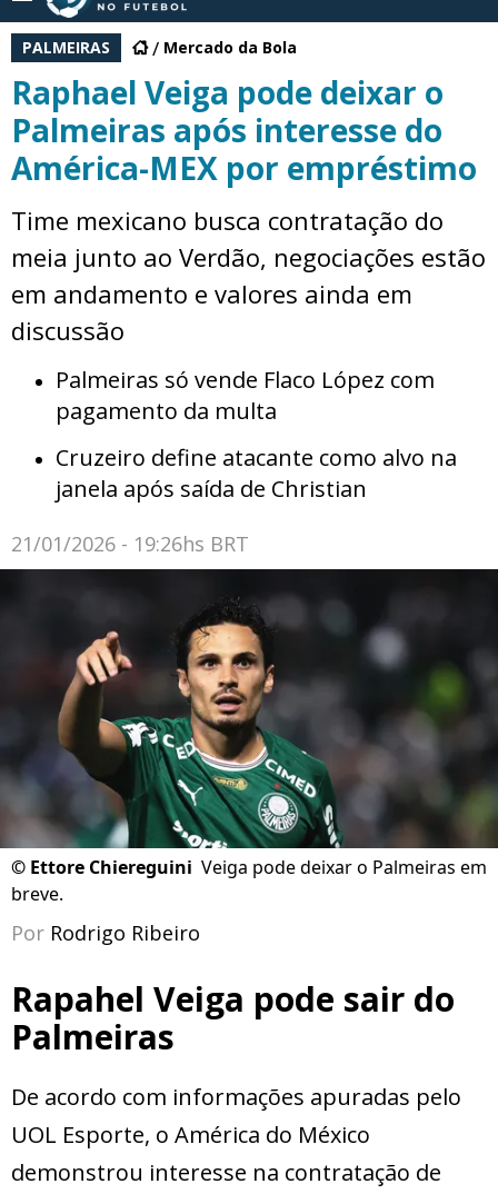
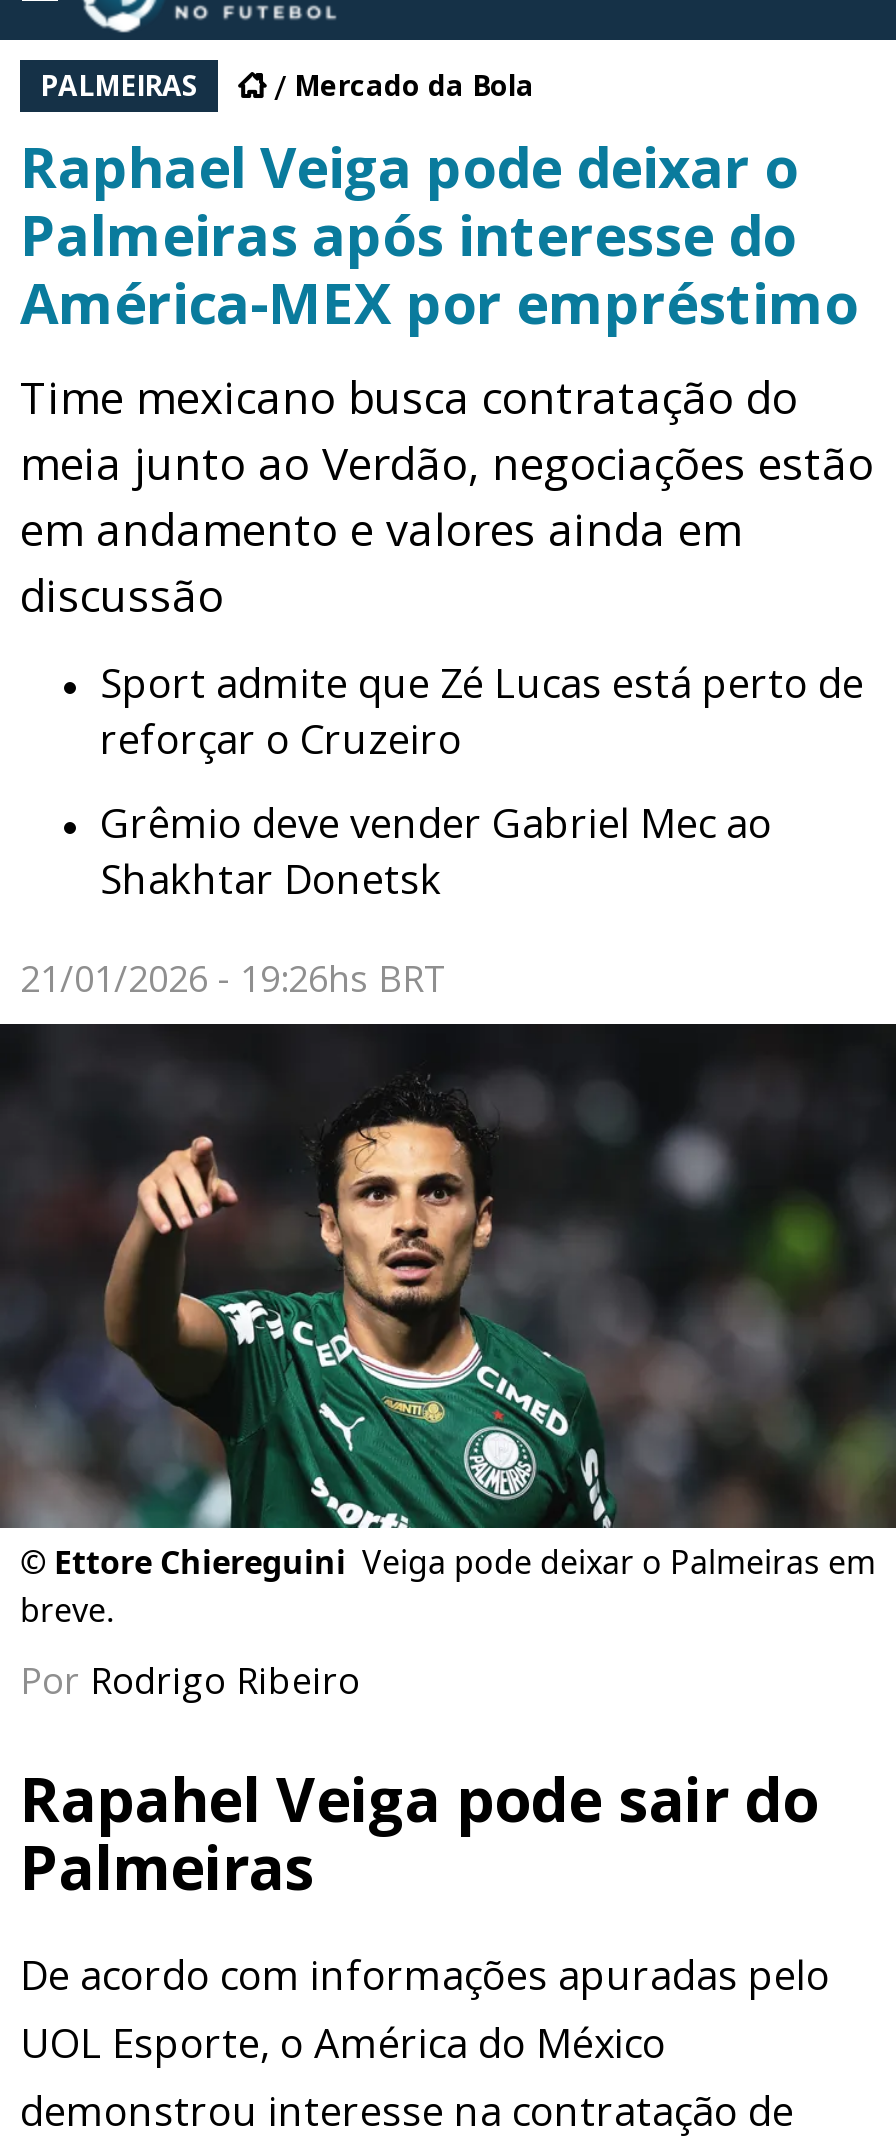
- Palmeiras só vende Flaco López com
- pagamento da multa
+ Sport admite que Zé Lucas está perto de
+ reforçar o Cruzeiro

- Cruzeiro define atacante como alvo na
- janela após saída de Christian
+ Grêmio deve vender Gabriel Mec ao
+ Shakhtar Donetsk
